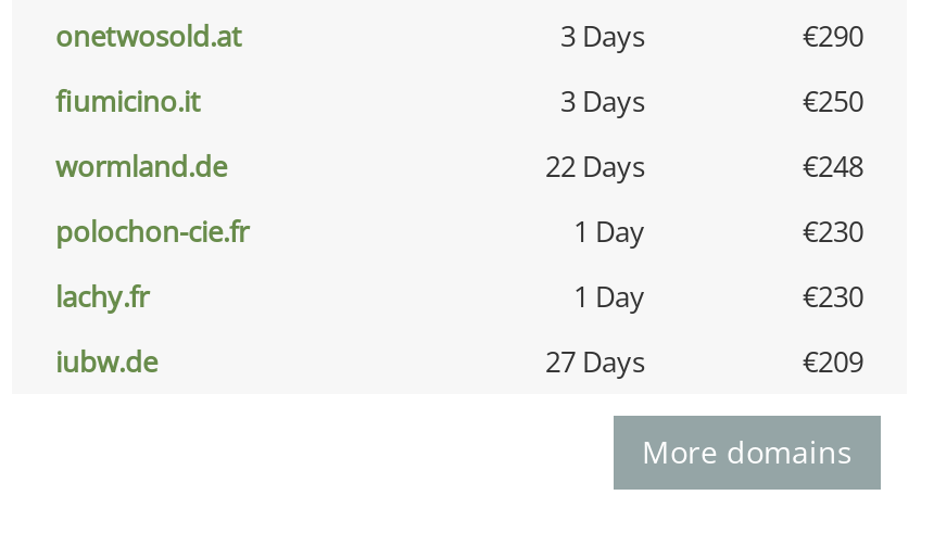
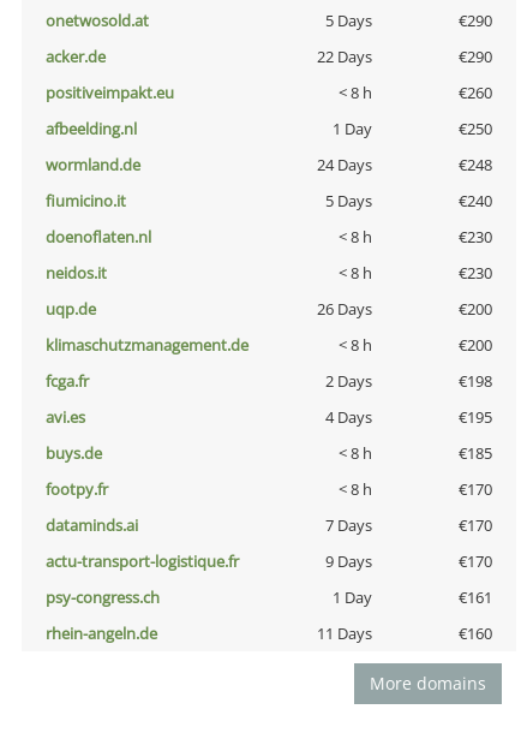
- 3 Days
+ 5 Days

- fiumicino.it
- 3 Days
+ acker.de
+ 22 Days
+ €290
+ positiveimpakt.eu
+ < 8 h
+ €260
+ afbeelding.nl
+ 1 Day

- 22 Days
+ 24 Days

- polochon-cie.fr
- 1 Day
+ fiumicino.it
+ 5 Days
+ €240
+ doenoflaten.nl
+ < 8 h

- lachy.fr
- 1 Day
+ neidos.it
+ < 8 h

- iubw.de
- 27 Days
- €209
+ uqp.de
+ 26 Days
+ €200
+ klimaschutzmanagement.de
+ < 8 h
+ €200
+ fcga.fr
+ 2 Days
+ €198
+ avi.es
+ 4 Days
+ €195
+ buys.de
+ < 8 h
+ €185
+ footpy.fr
+ < 8 h
+ €170
+ dataminds.ai
+ 7 Days
+ €170
+ actu-transport-logistique.fr
+ 9 Days
+ €170
+ psy-congress.ch
+ 1 Day
+ €161
+ rhein-angeln.de
+ 11 Days
+ €160
